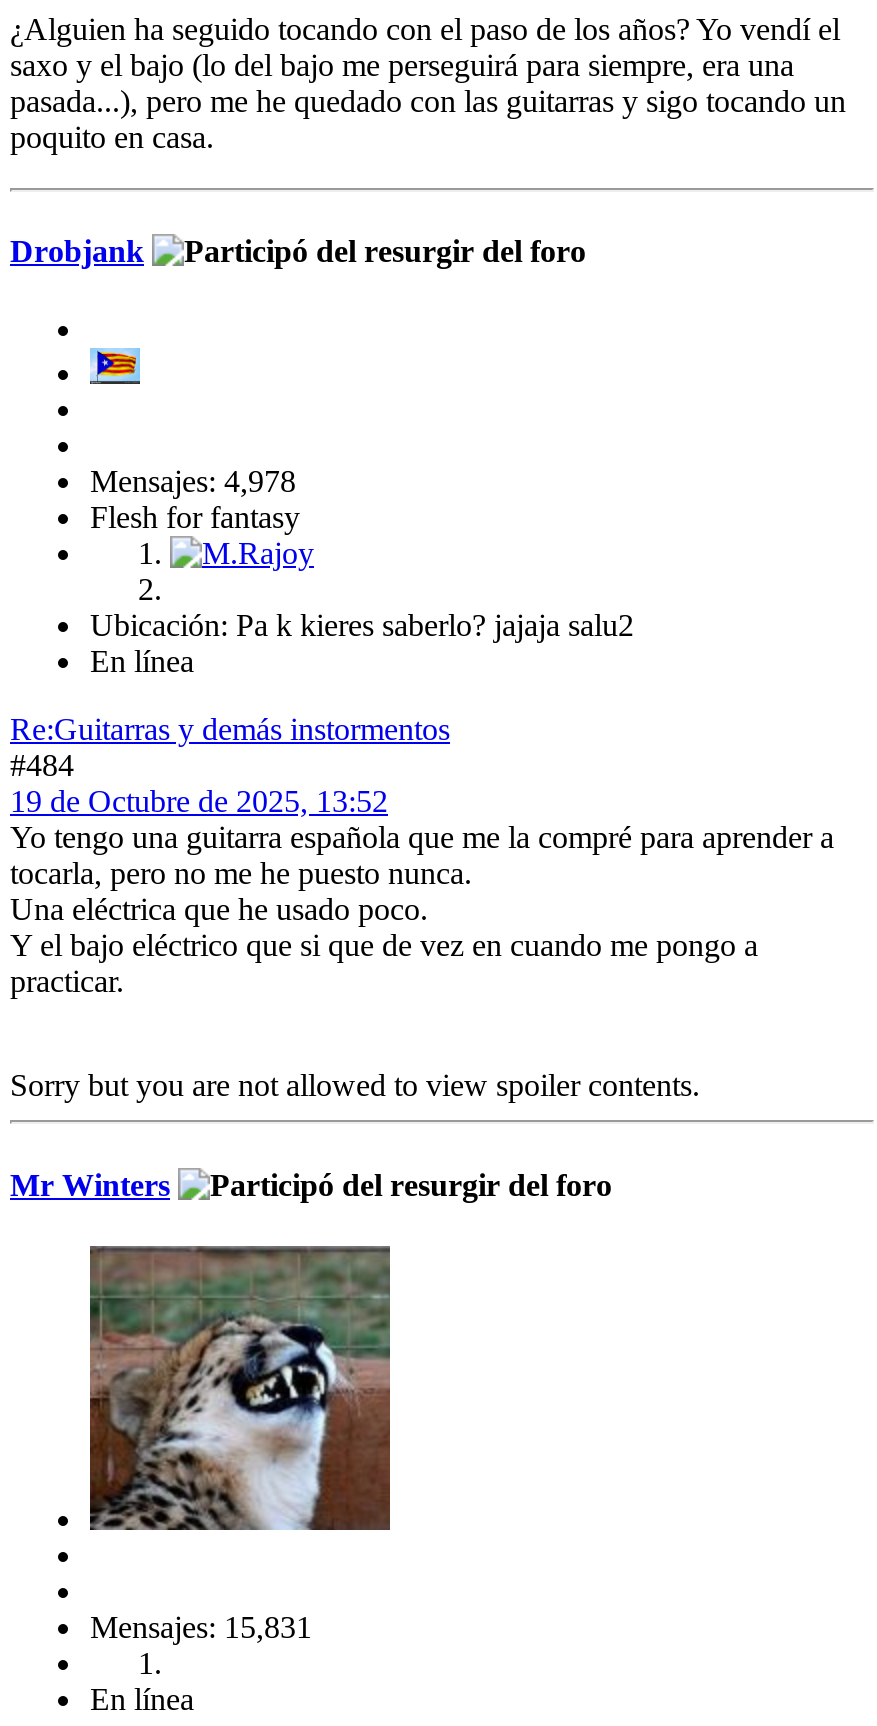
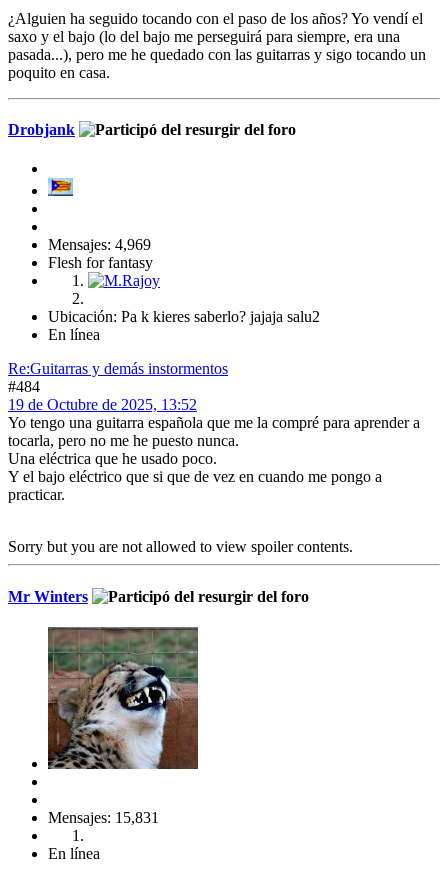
- Mensajes: 4,978
+ Mensajes: 4,969
